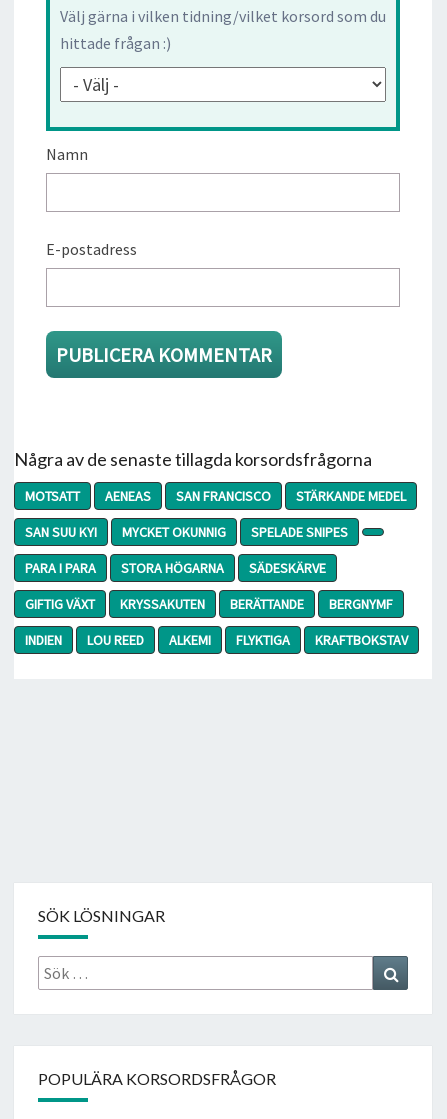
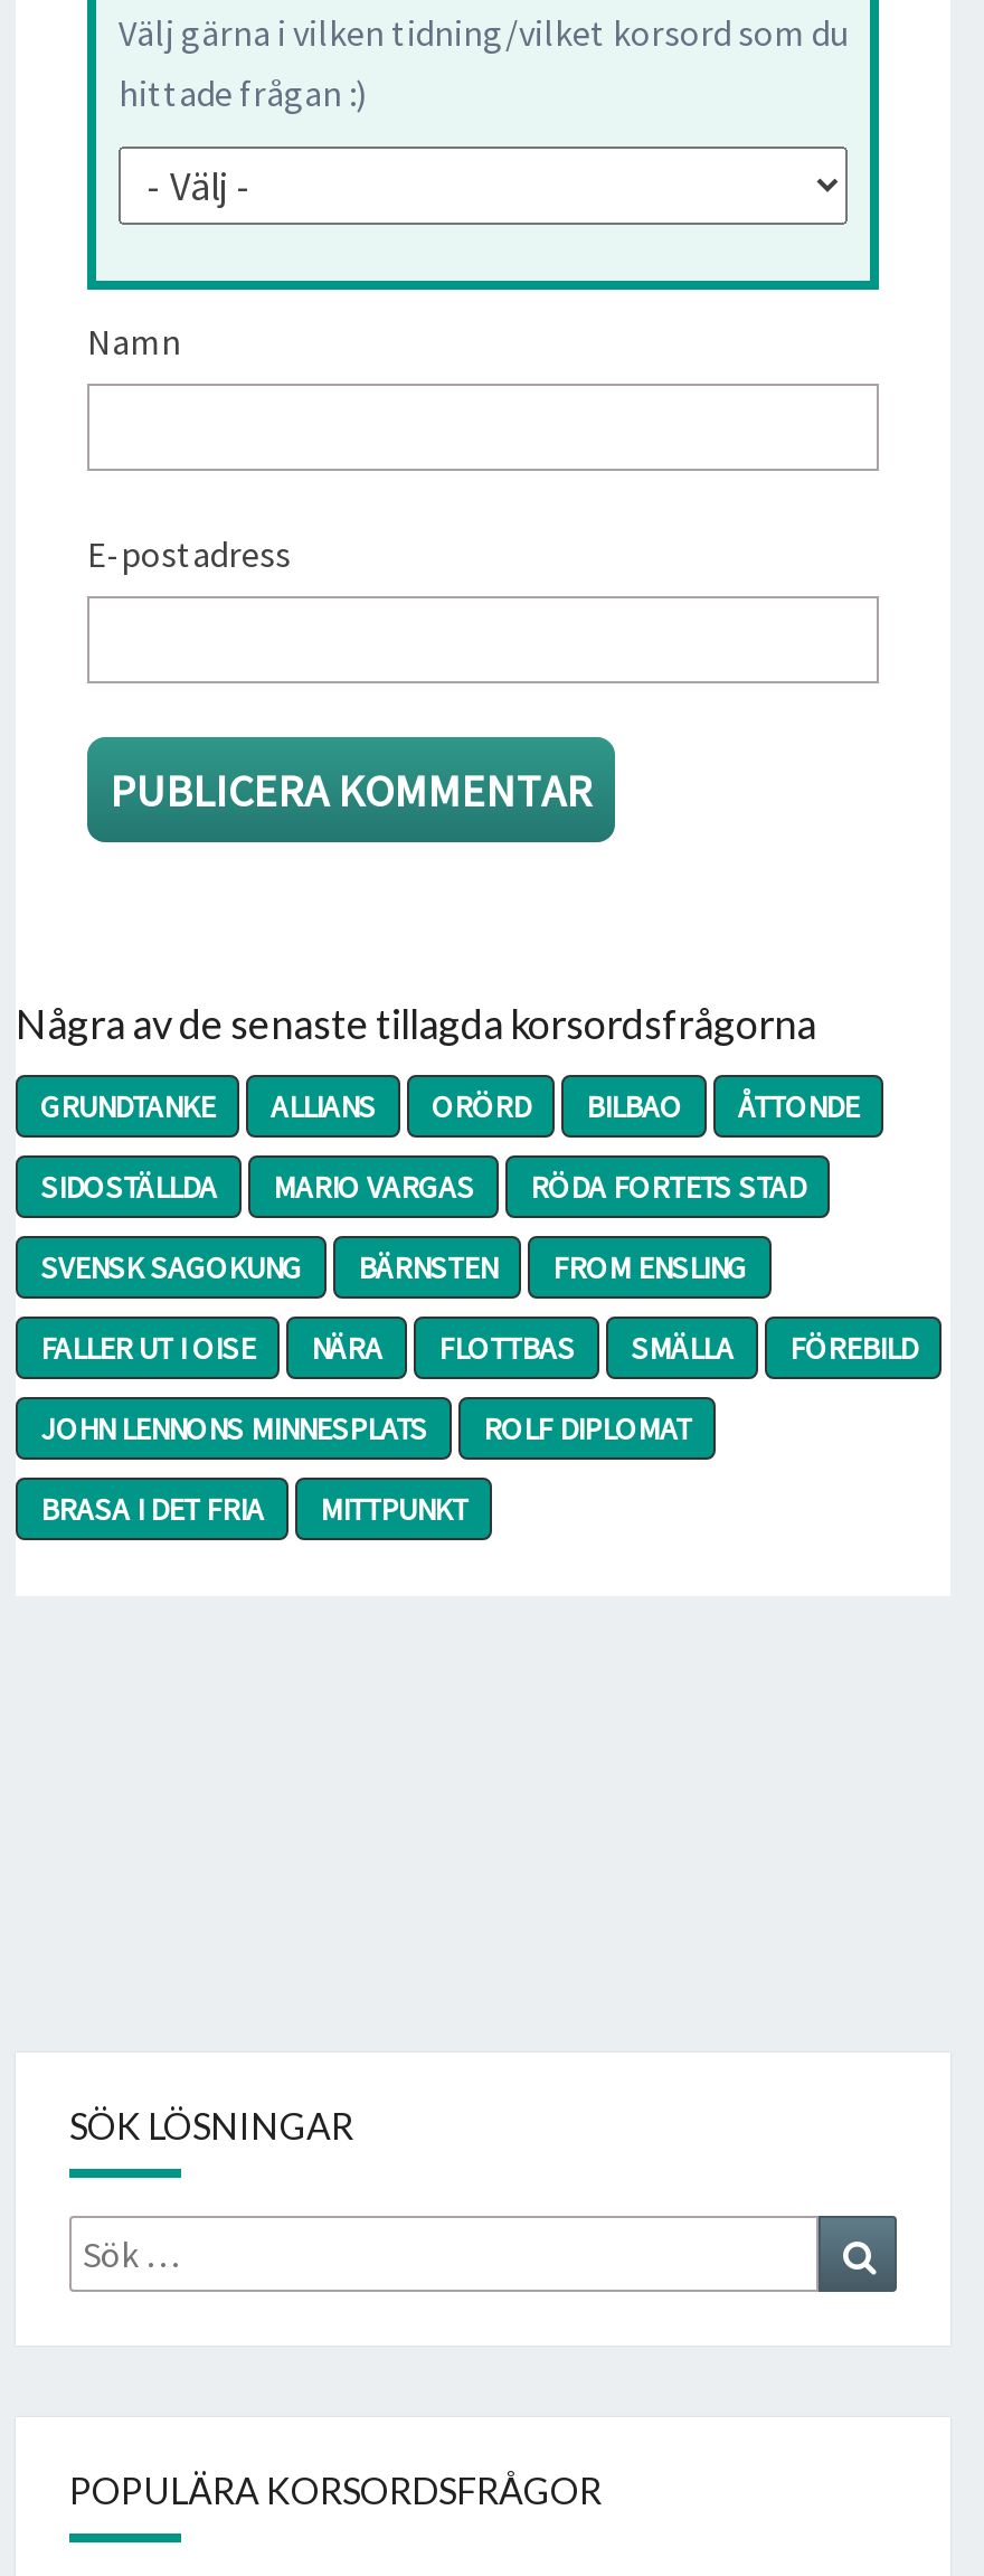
- MOTSATT
- AENEAS
- SAN FRANCISCO
- STÄRKANDE MEDEL
- SAN SUU KYI
- MYCKET OKUNNIG
- SPELADE SNIPES
- PARA I PARA
- STORA HÖGARNA
- SÄDESKÄRVE
- GIFTIG VÄXT
- KRYSSAKUTEN
- BERÄTTANDE
- BERGNYMF
- INDIEN
- LOU REED
- ALKEMI
- FLYKTIGA
- KRAFTBOKSTAV
+ GRUNDTANKE
+ ALLIANS
+ ORÖRD
+ BILBAO
+ ÅTTONDE
+ SIDOSTÄLLDA
+ MARIO VARGAS
+ RÖDA FORTETS STAD
+ SVENSK SAGOKUNG
+ BÄRNSTEN
+ FROM ENSLING
+ FALLER UT I OISE
+ NÄRA
+ FLOTTBAS
+ SMÄLLA
+ FÖREBILD
+ JOHN LENNONS MINNESPLATS
+ ROLF DIPLOMAT
+ BRASA I DET FRIA
+ MITTPUNKT
